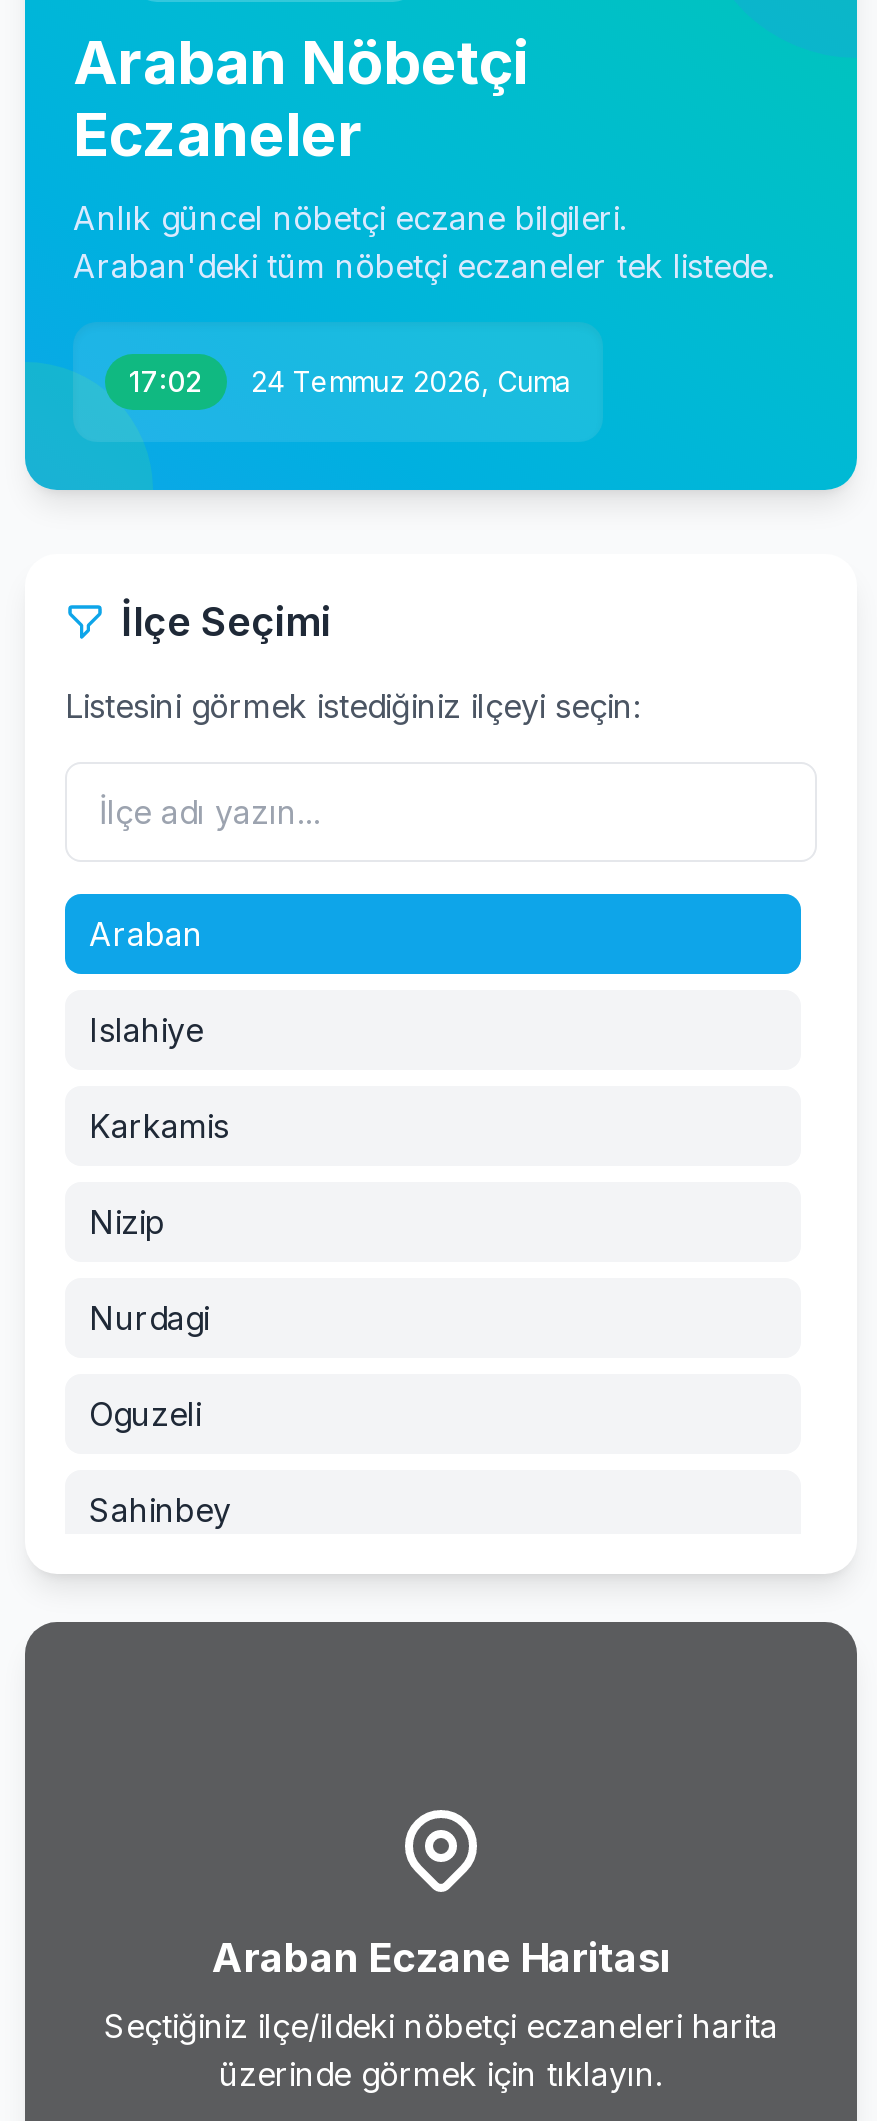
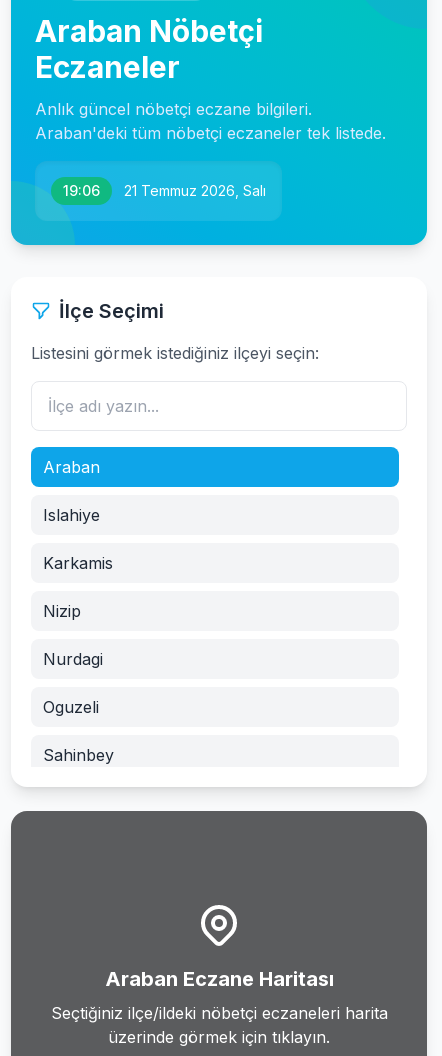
- 17:02
+ 19:06

- 24 Temmuz 2026, Cuma
+ 21 Temmuz 2026, Salı
